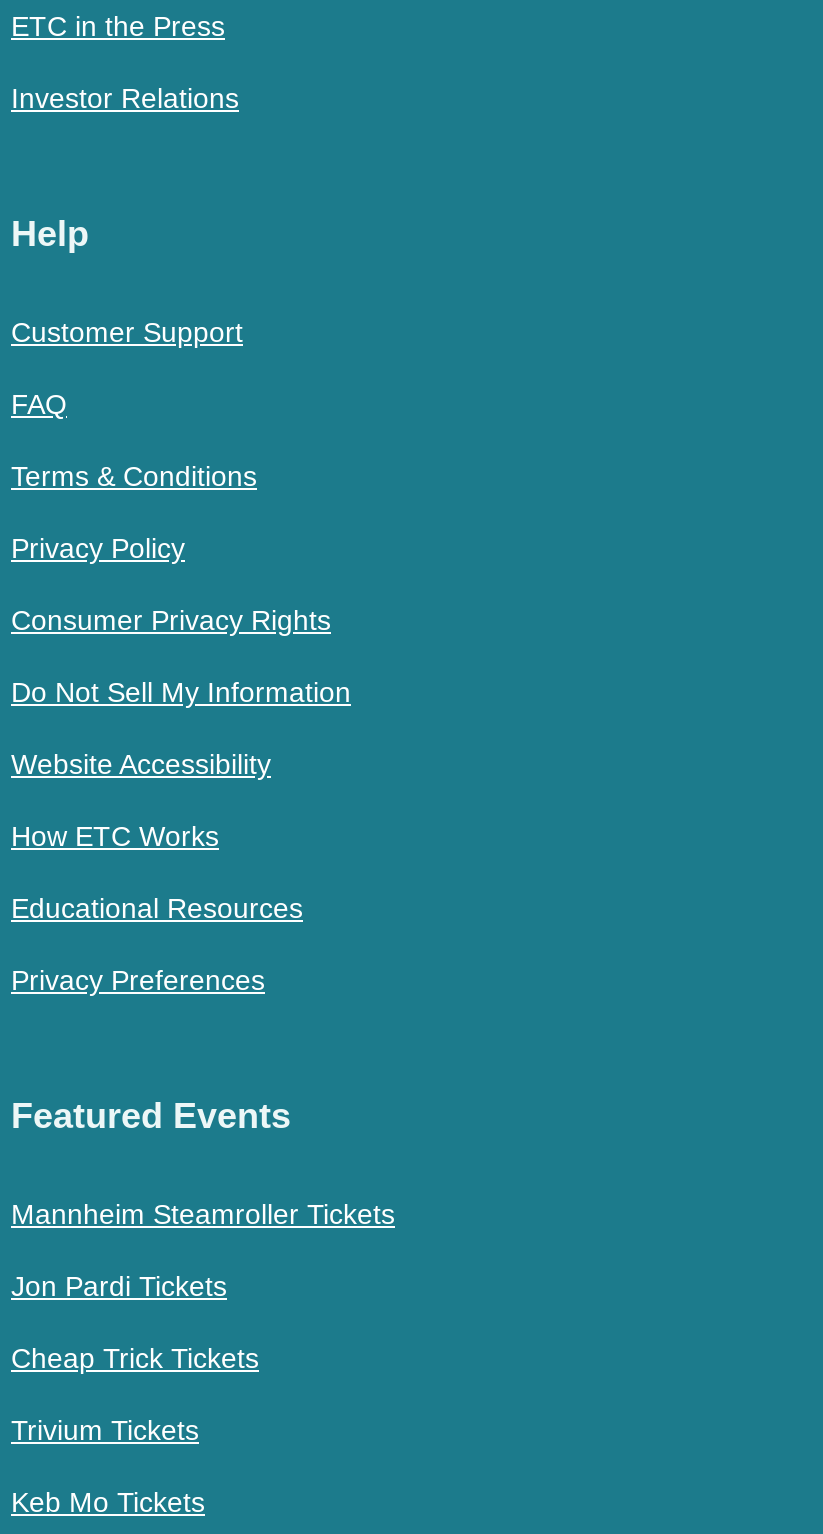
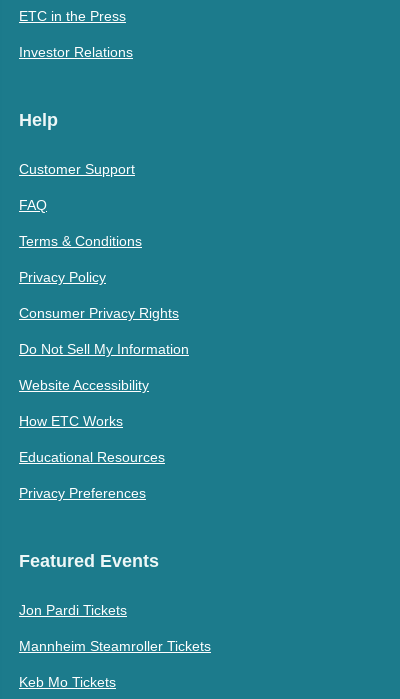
moved down: Mannheim Steamroller Tickets

- Cheap Trick Tickets
- Trivium Tickets
